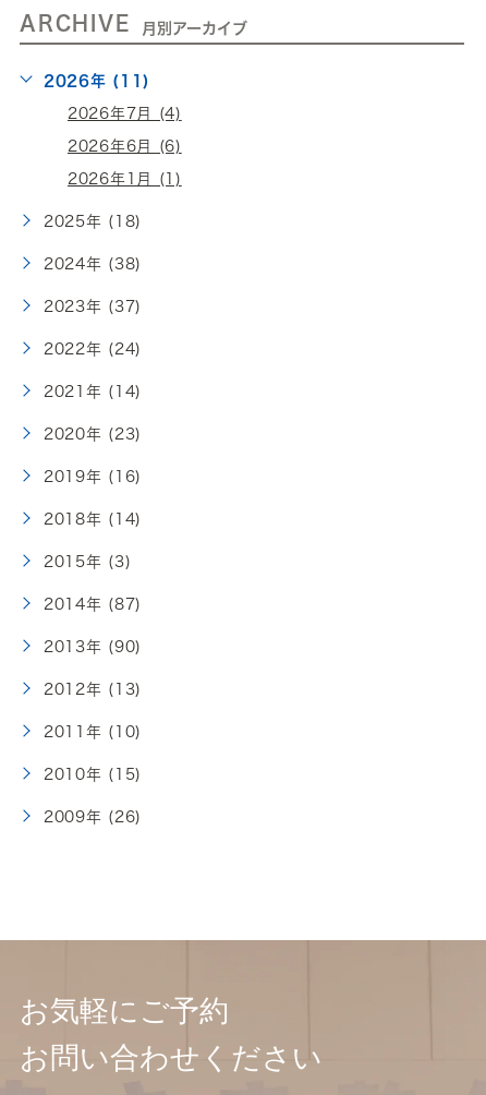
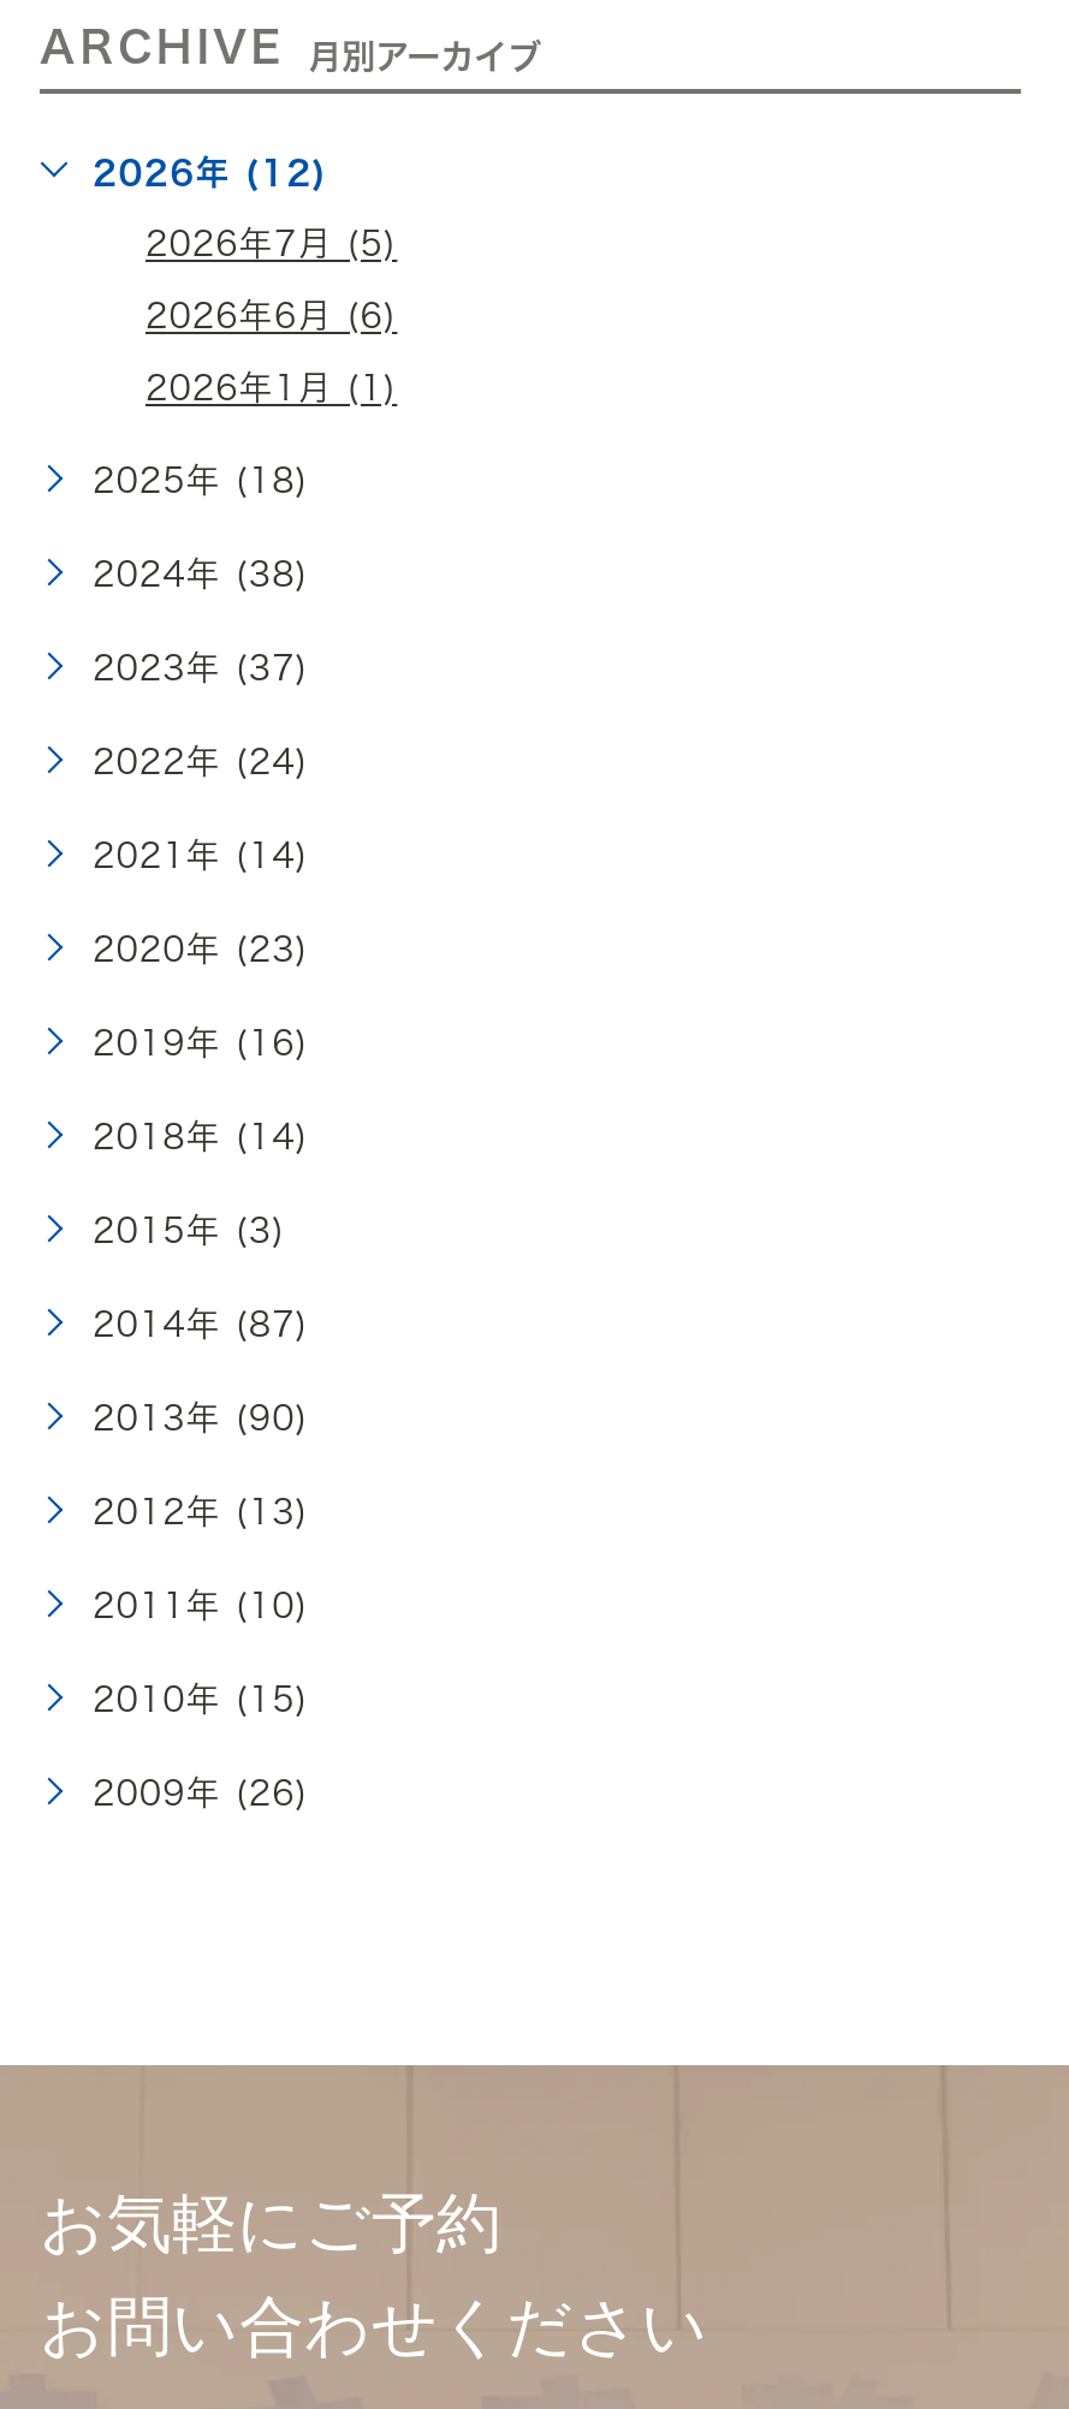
- 2026年 (11)
+ 2026年 (12)

- 2026年7月 (4)
+ 2026年7月 (5)
